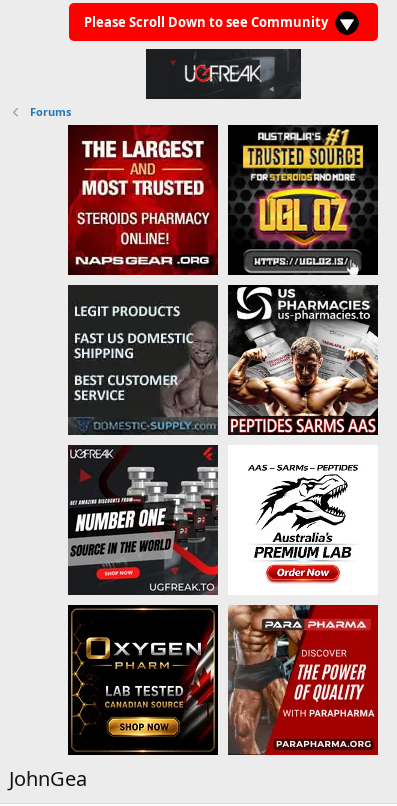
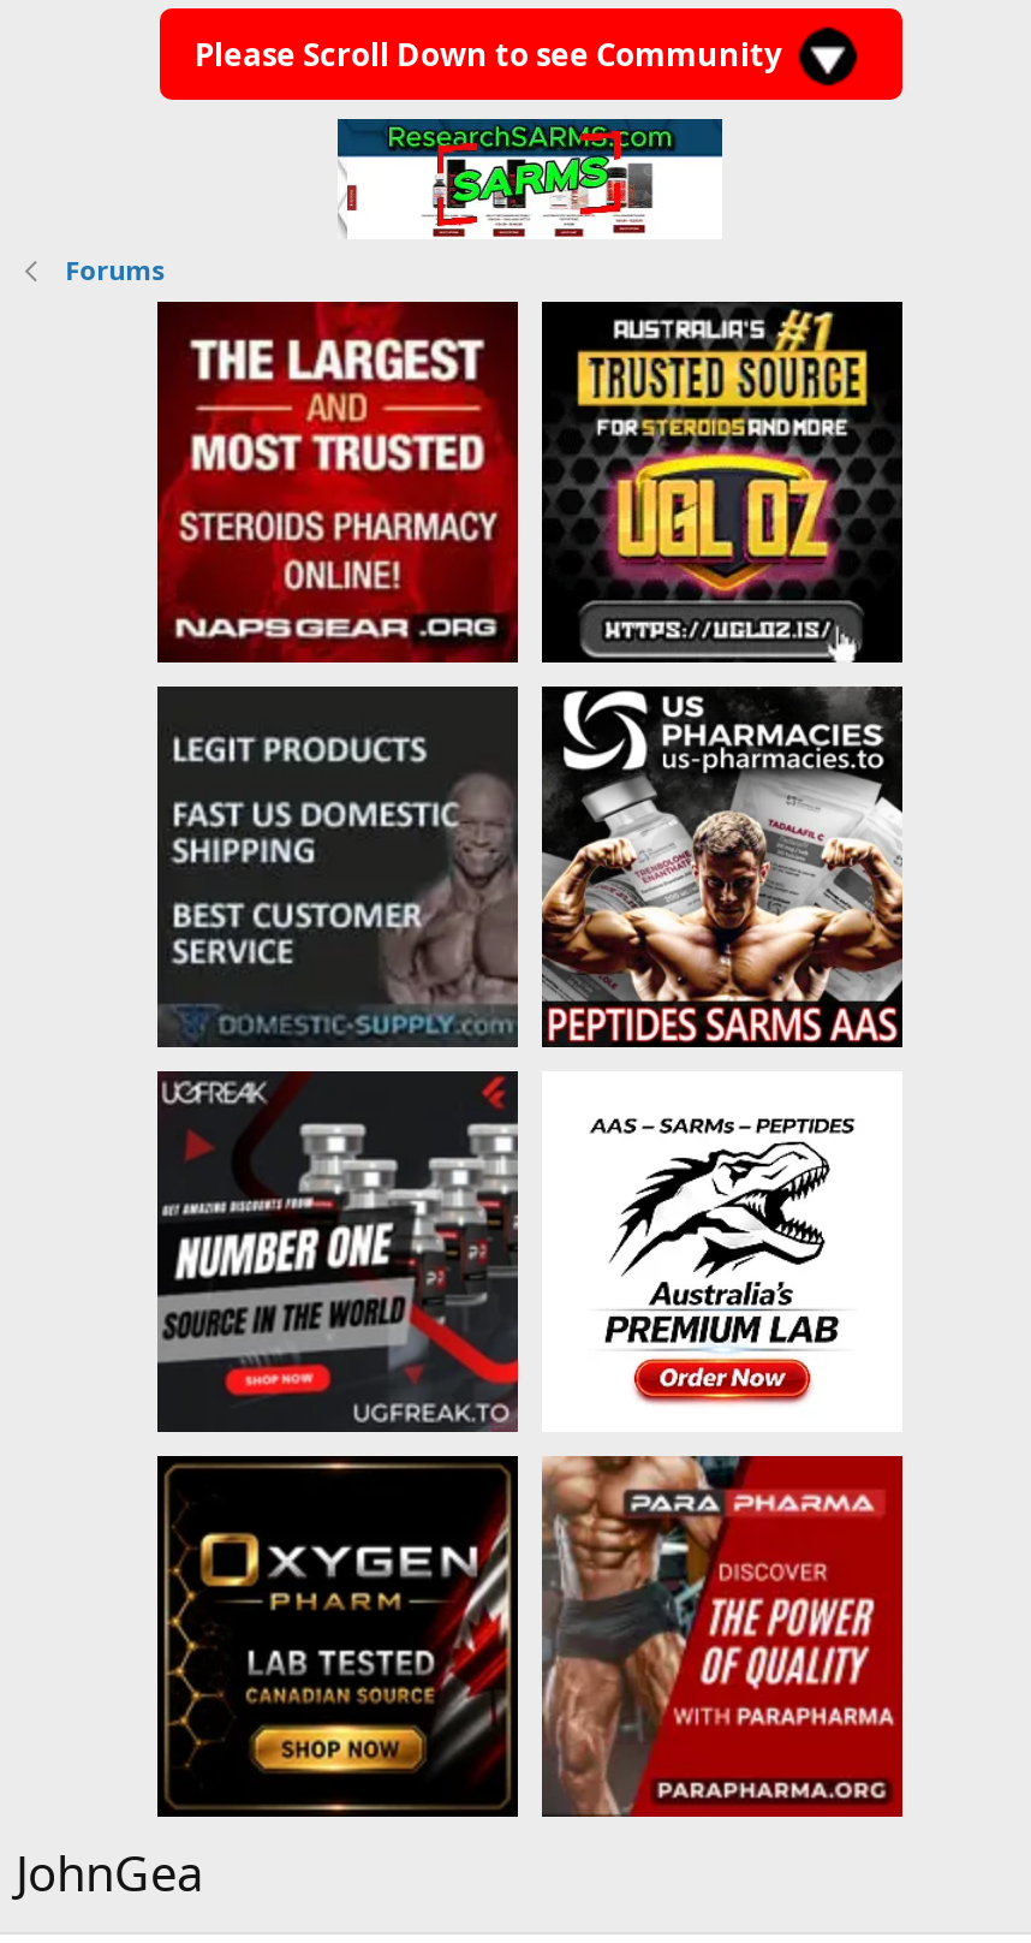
- [image]
+ [image]
